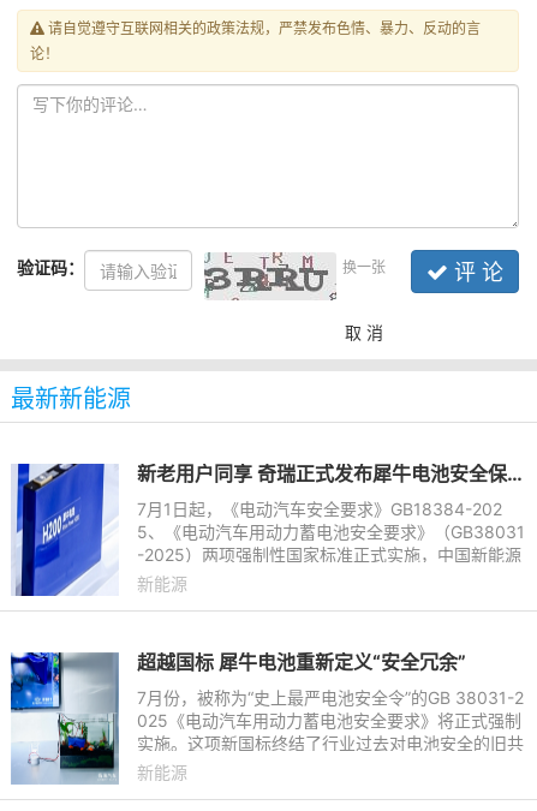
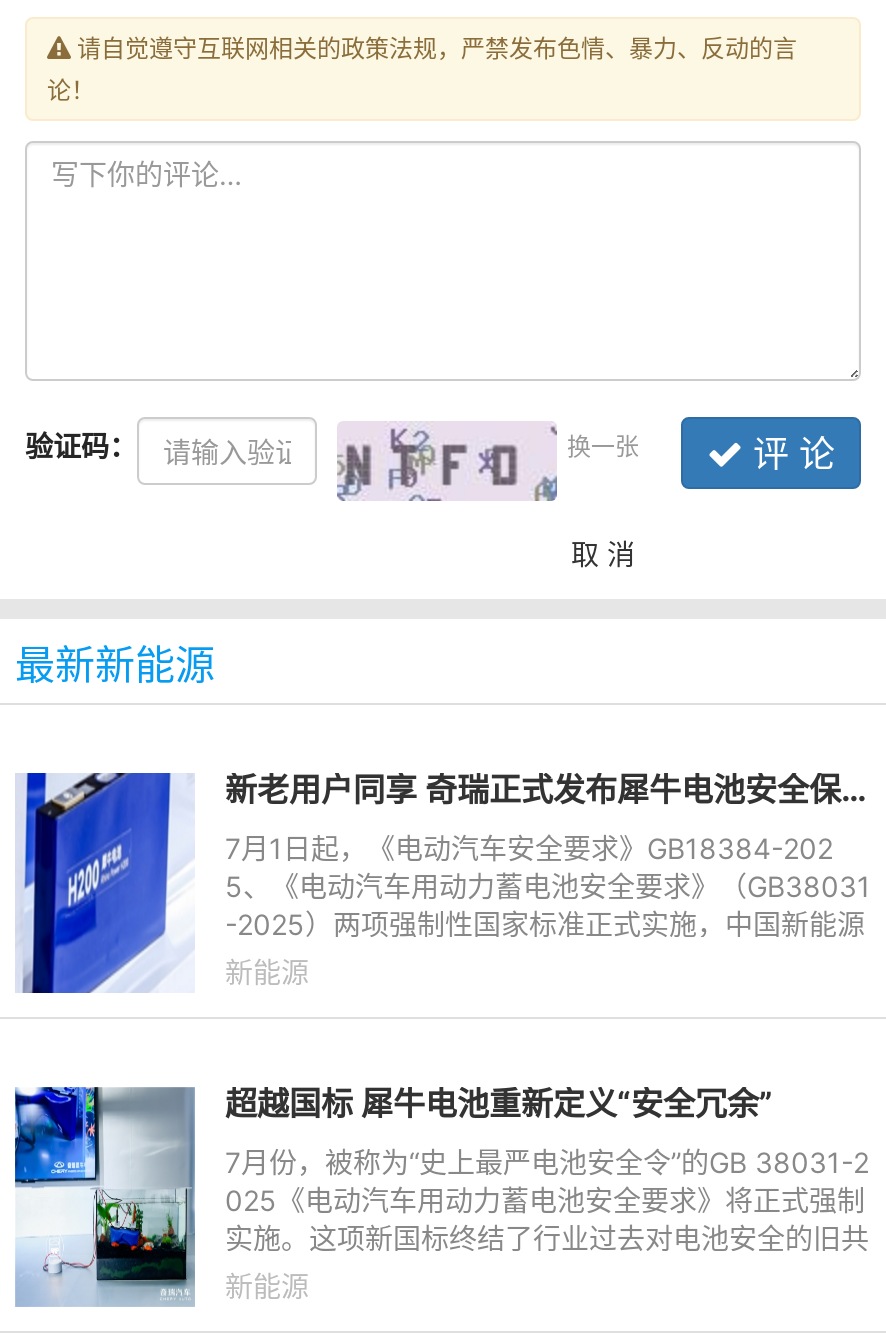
- [image]
+ [image]
